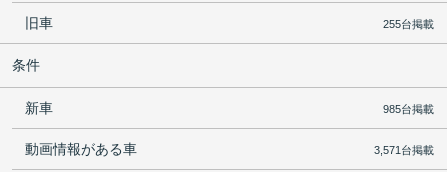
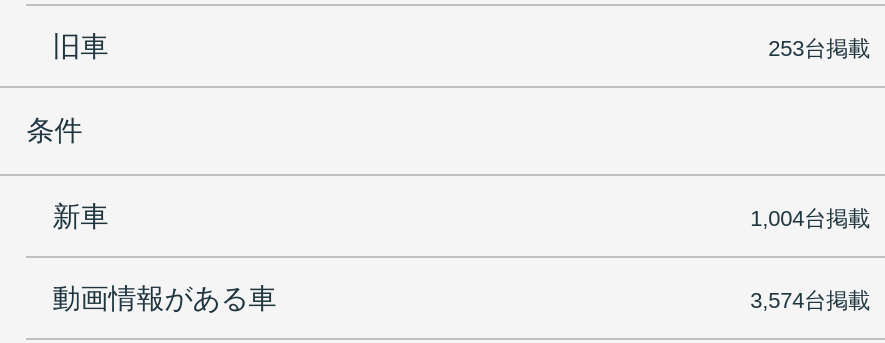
- 255台掲載
+ 253台掲載

- 985台掲載
+ 1,004台掲載

- 3,571台掲載
+ 3,574台掲載
